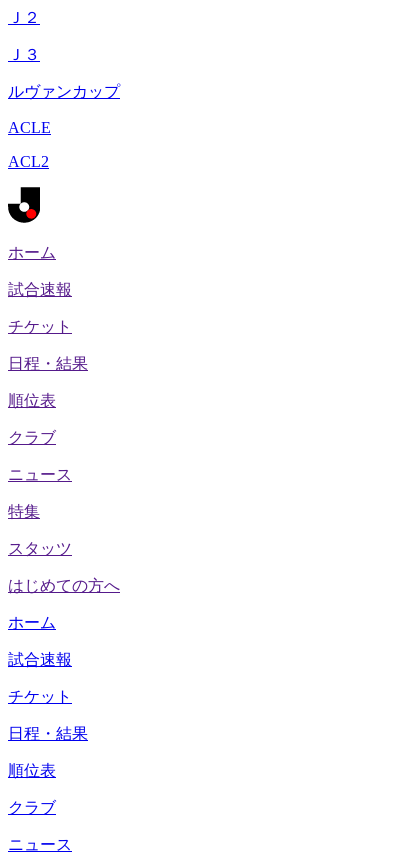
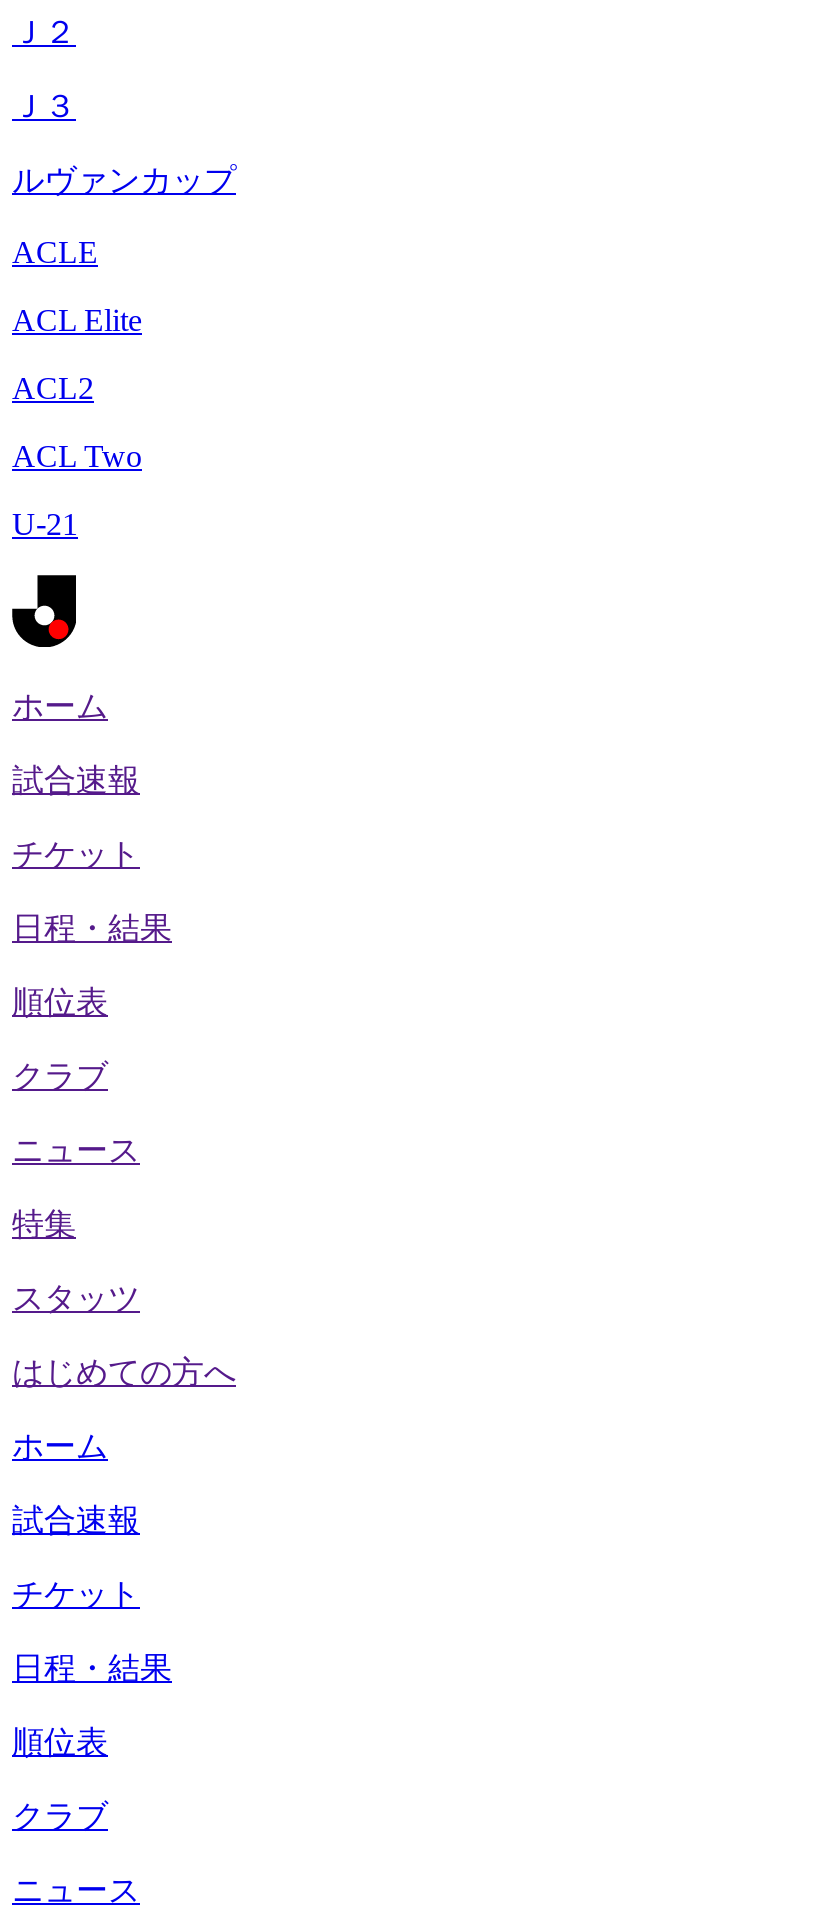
+ ACL Elite

+ ACL Two
+ U-21
